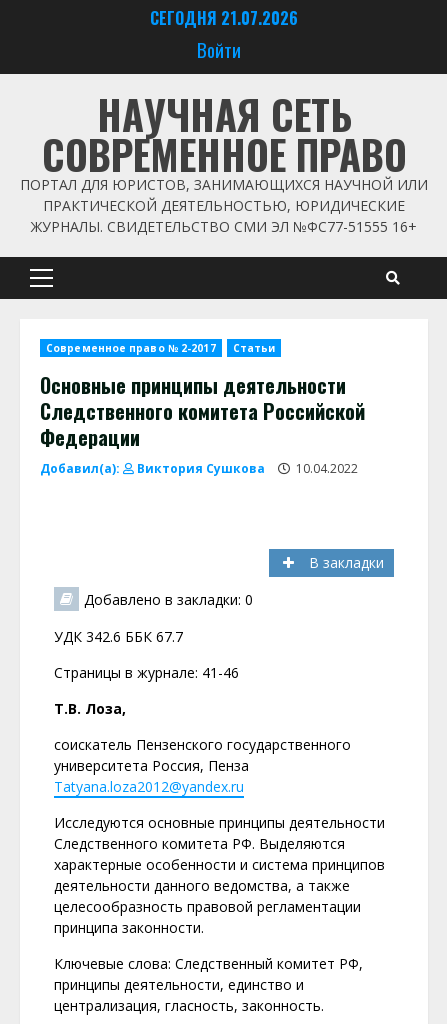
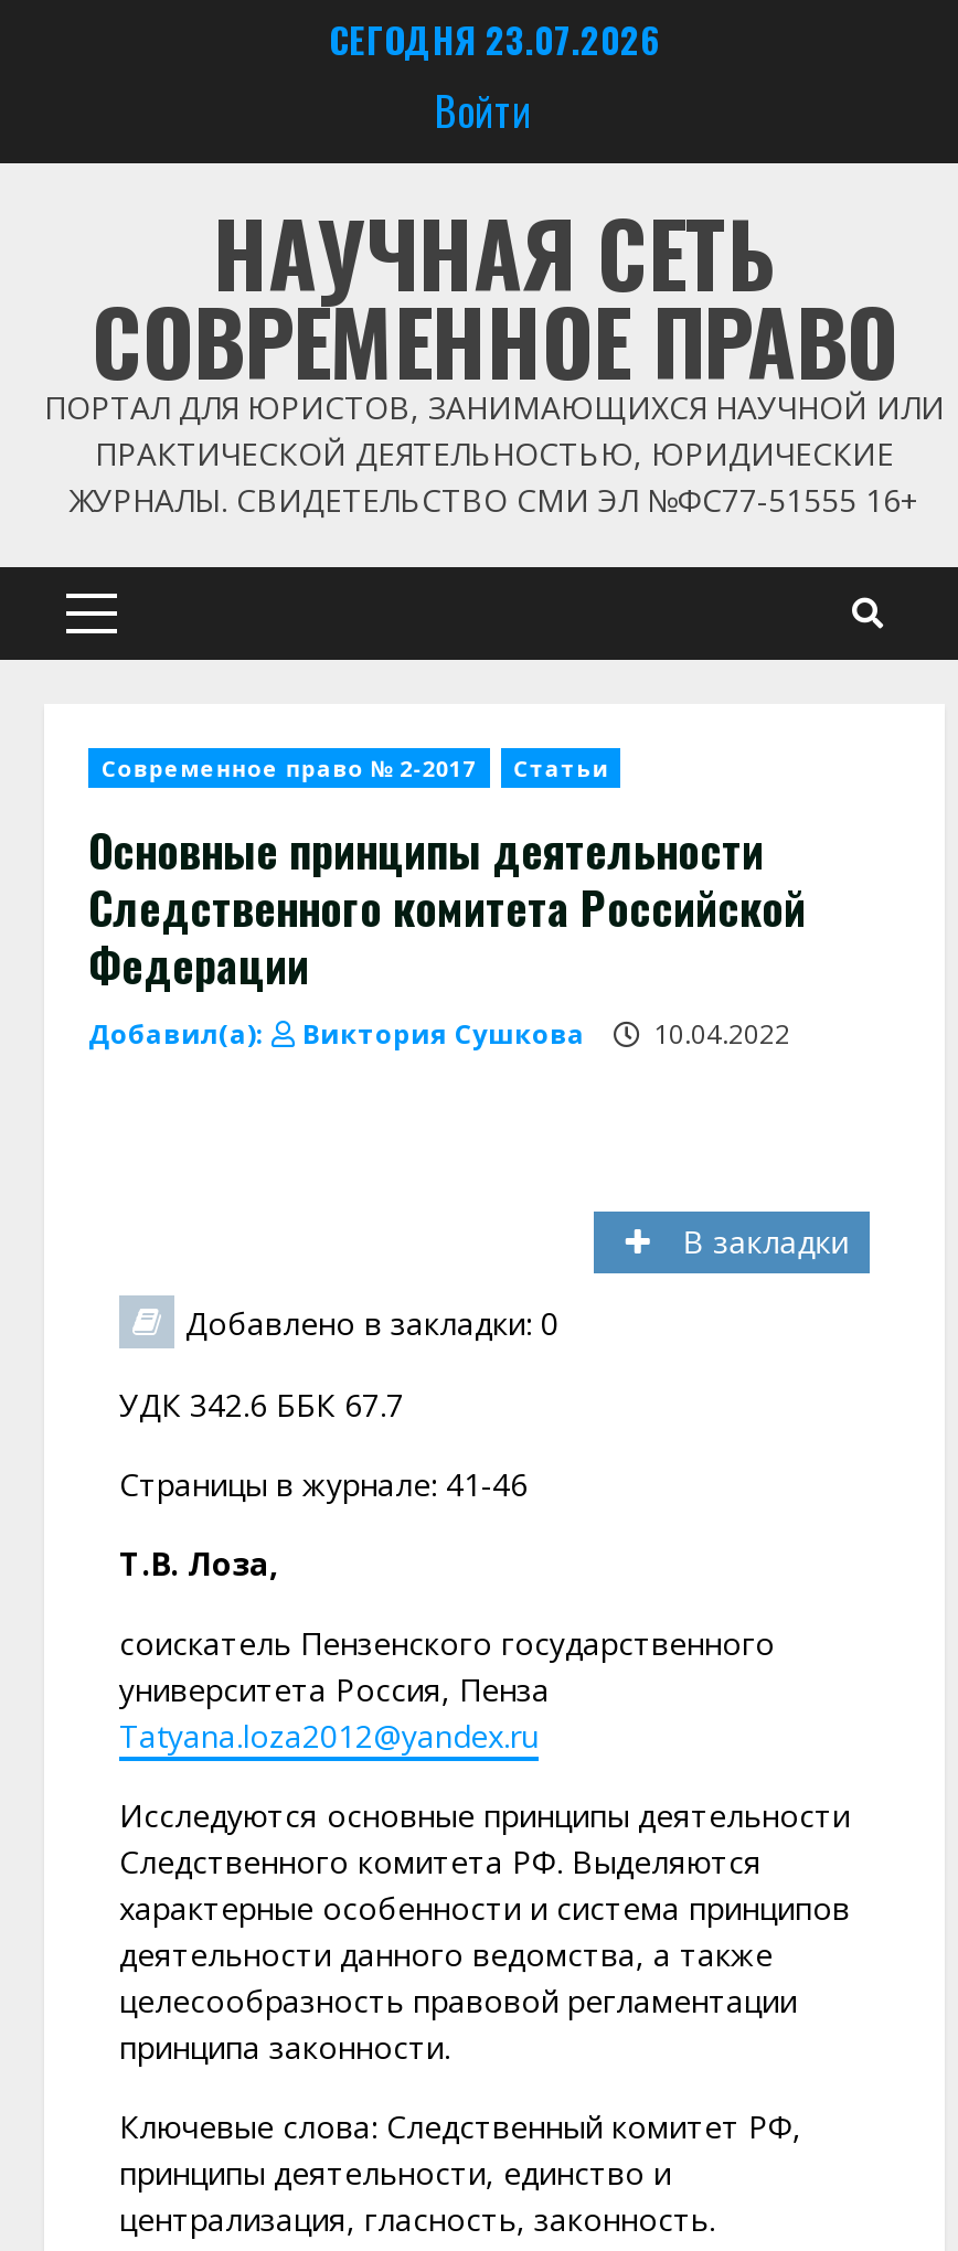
- СЕГОДНЯ 21.07.2026
+ СЕГОДНЯ 23.07.2026
